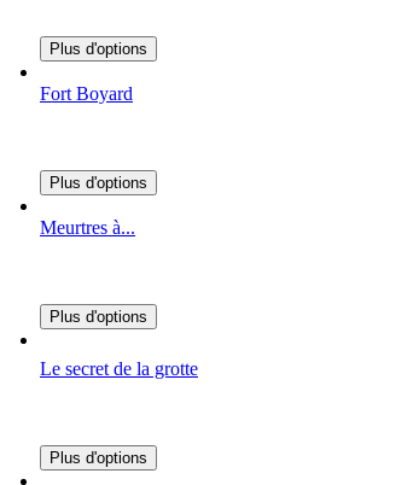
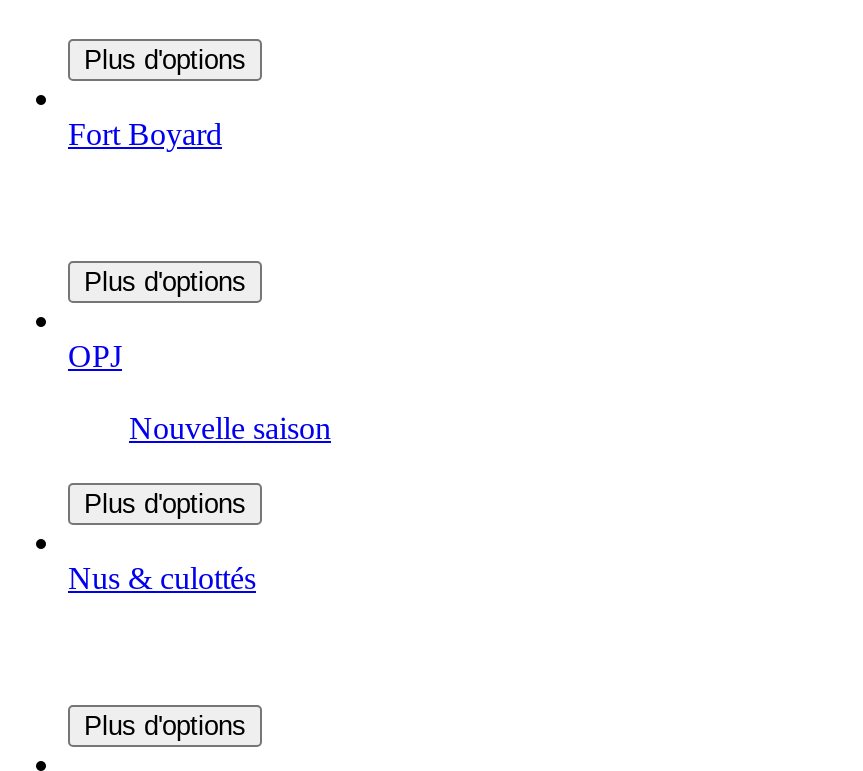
- Meurtres à...
+ OPJ
+ Nouvelle saison

- Le secret de la grotte
+ Nus & culottés
